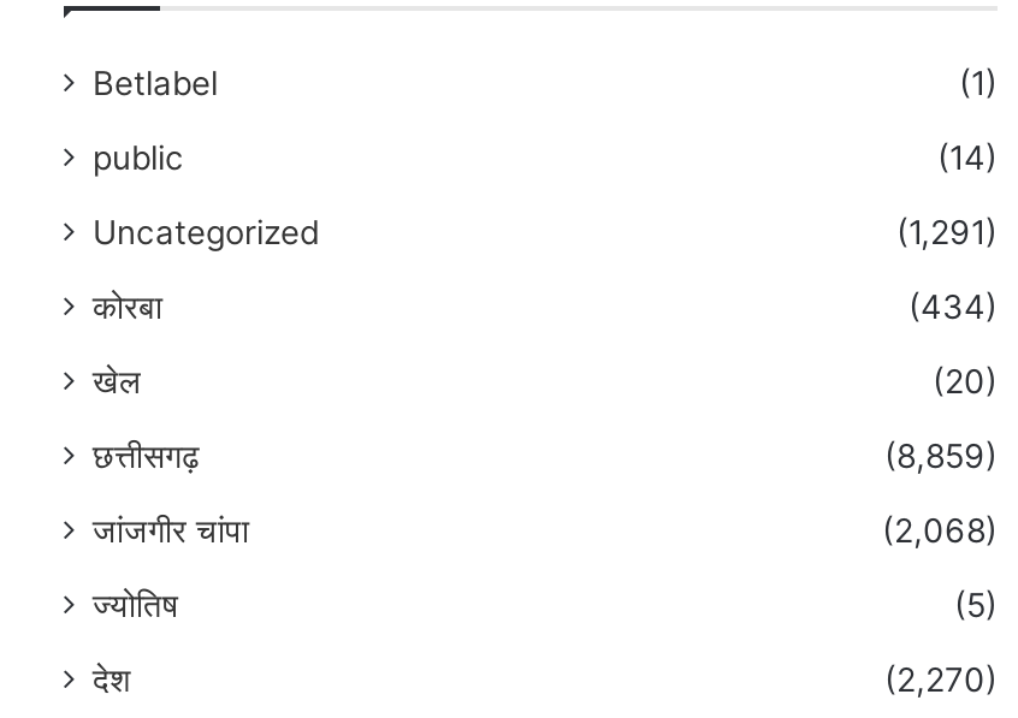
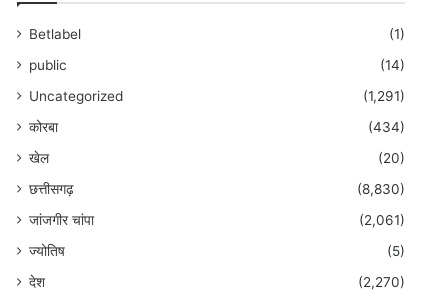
- (8,859)
+ (8,830)

- (2,068)
+ (2,061)
